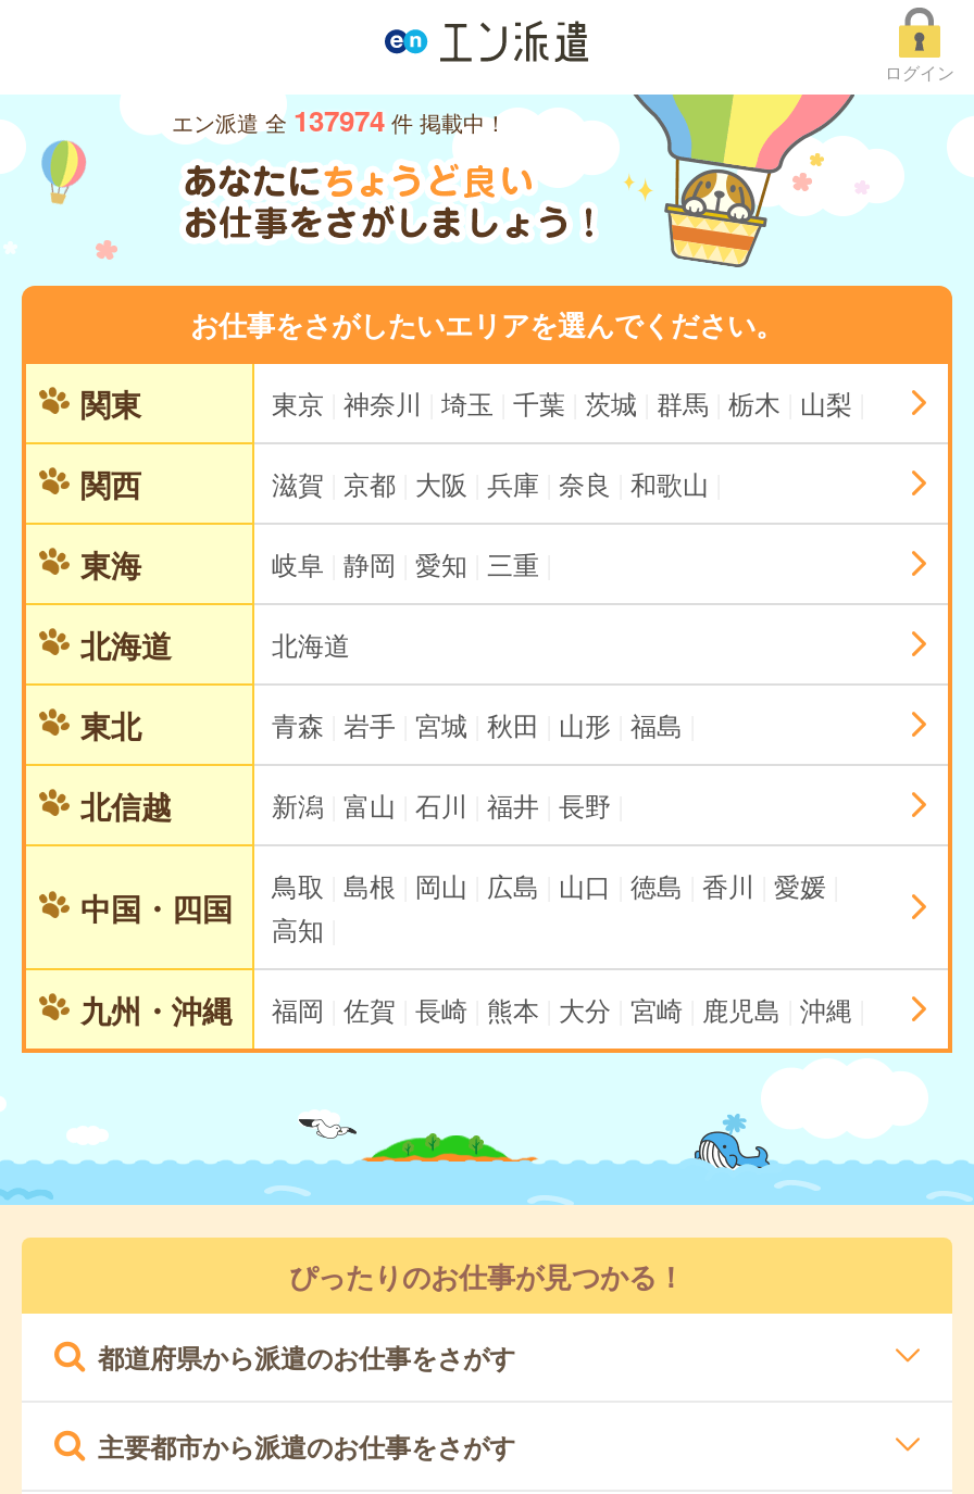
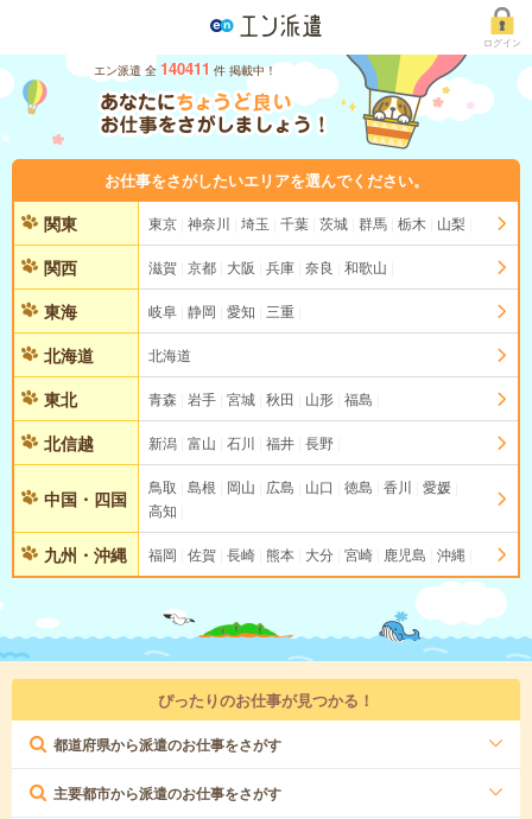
- エン派遣 全 137974 件 掲載中！
+ エン派遣 全 140411 件 掲載中！
